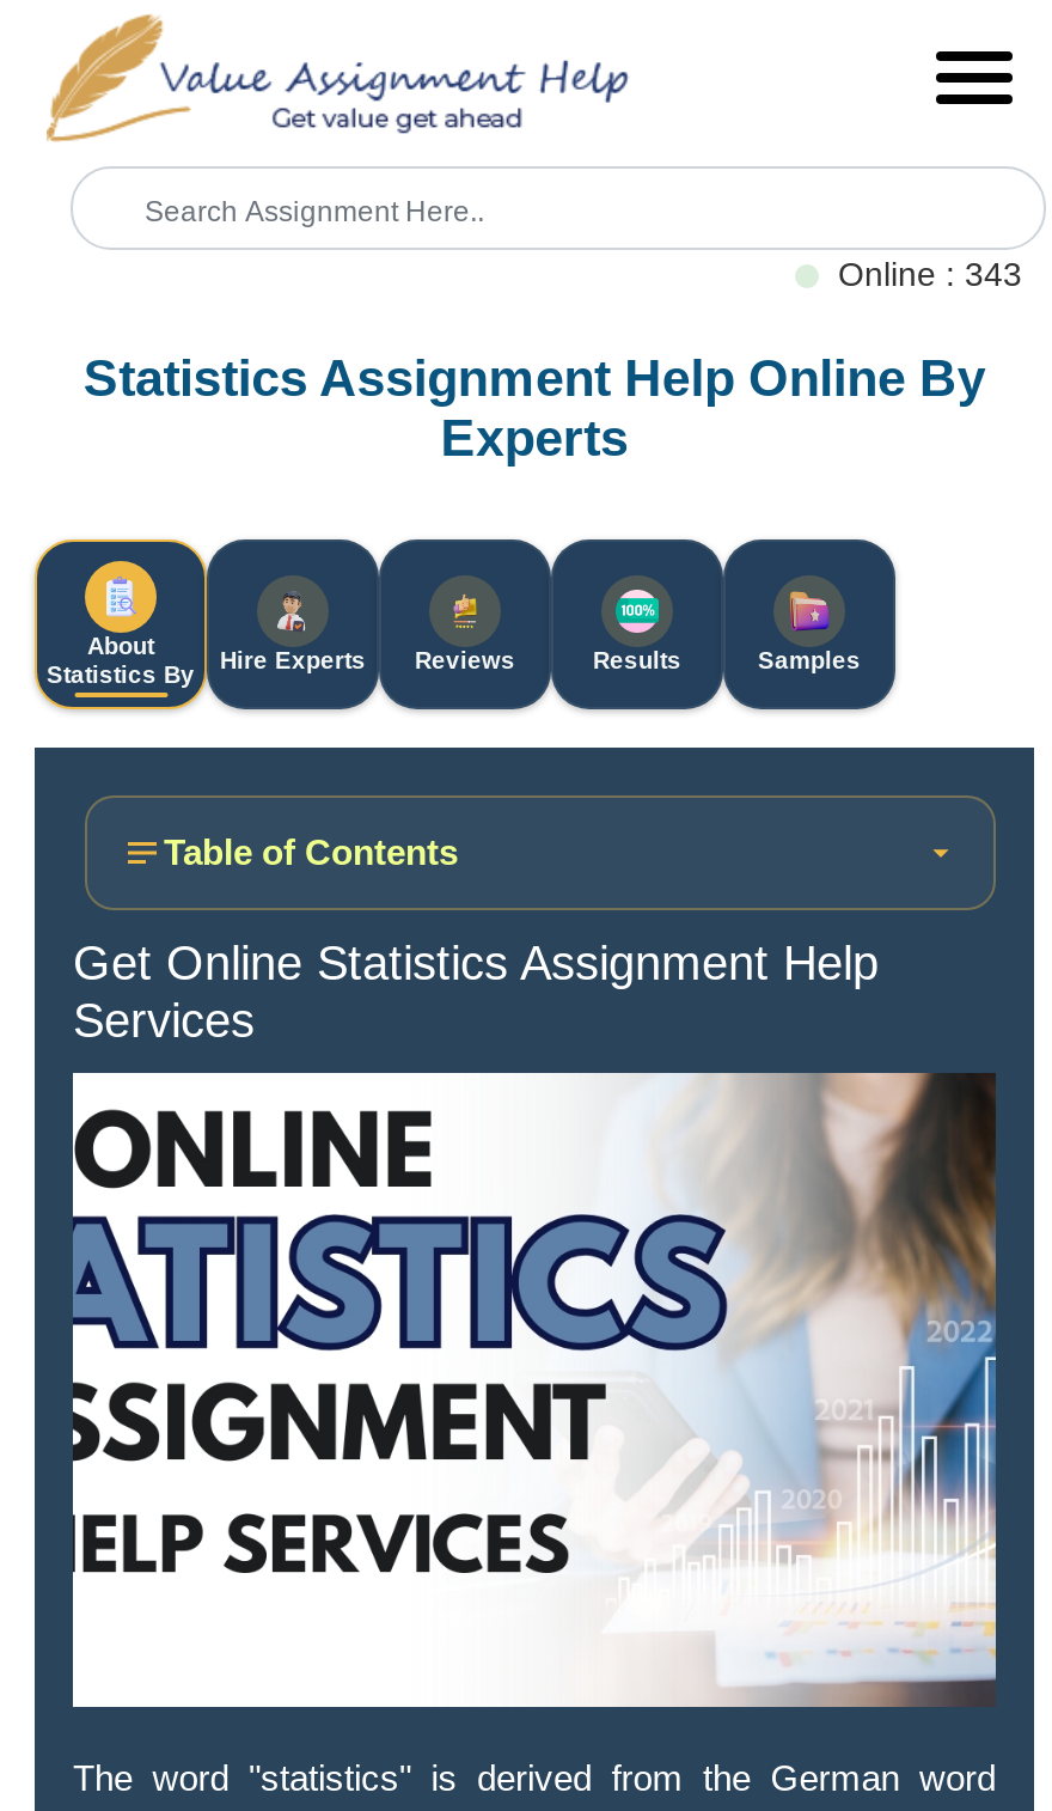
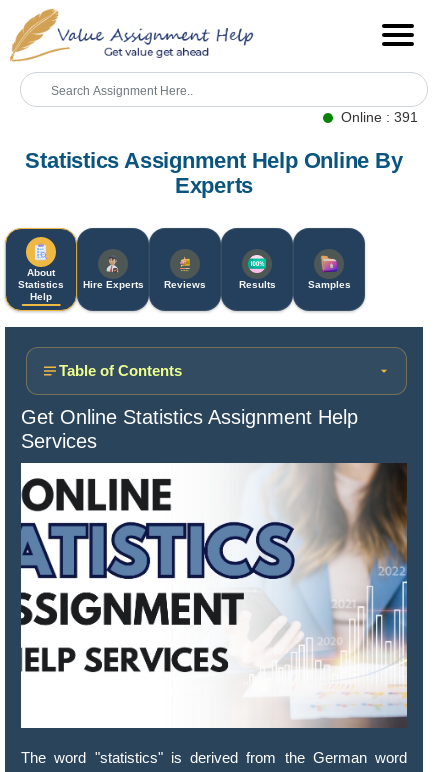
- Online : 343
+ Online : 391

- Statistics By
+ Statistics
+ Help
